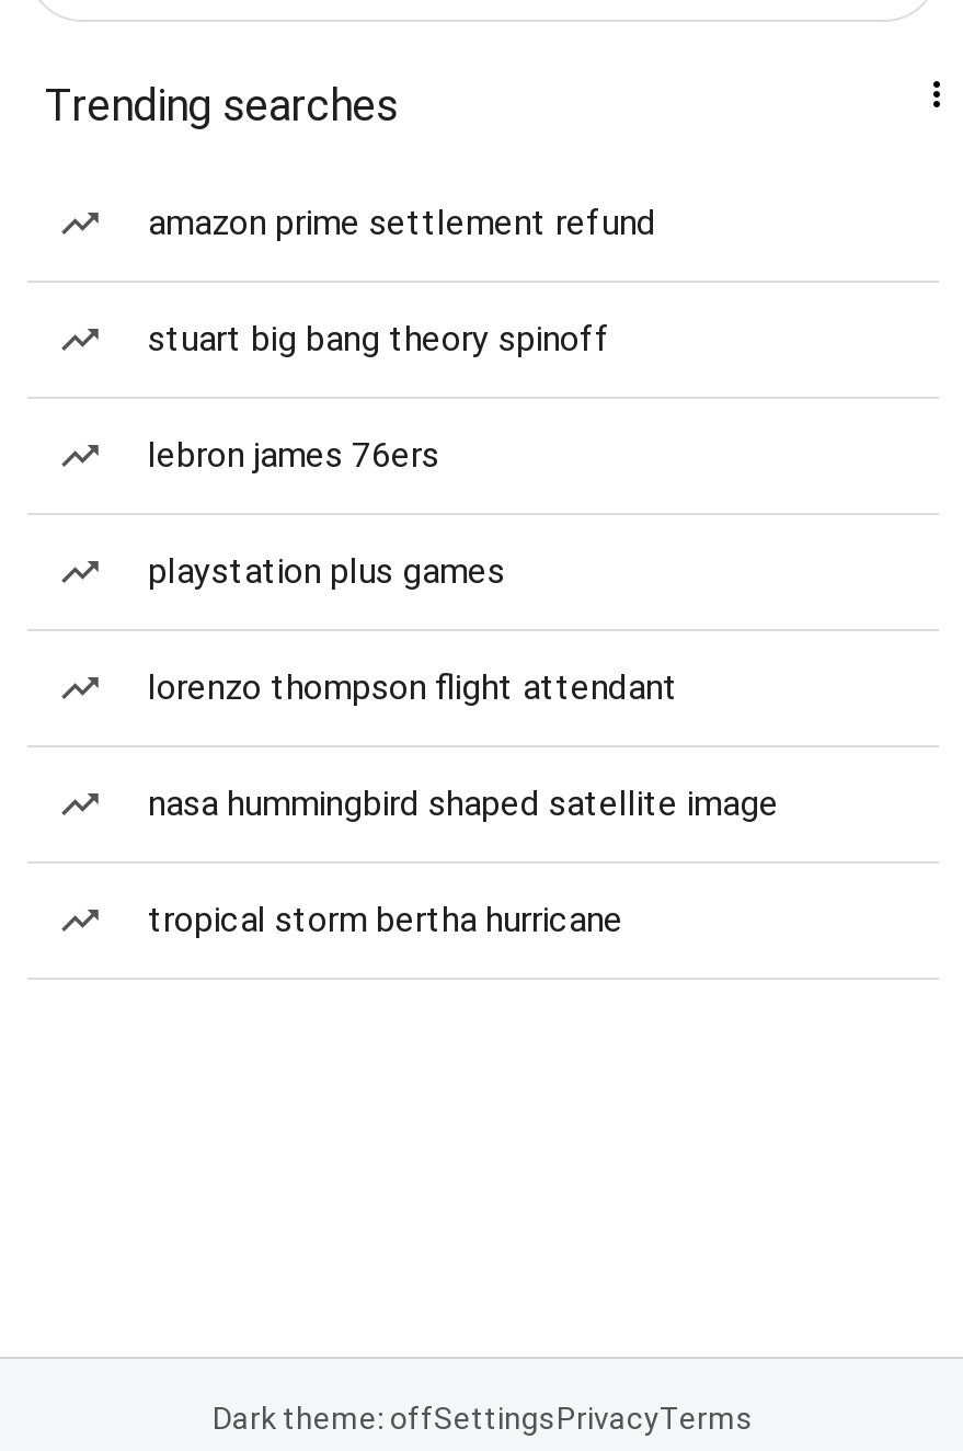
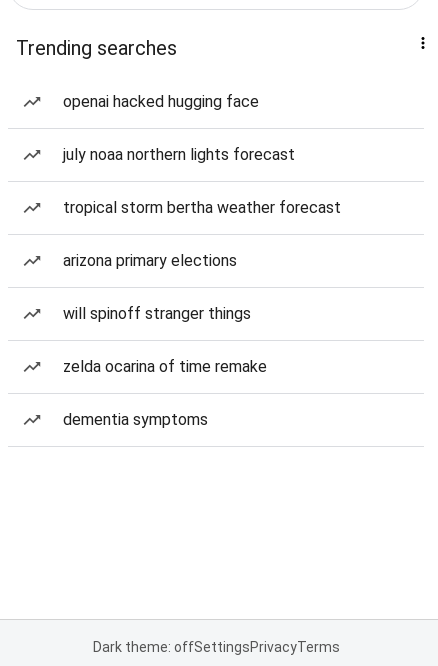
- amazon prime settlement refund
+ openai hacked hugging face

- stuart big bang theory spinoff
+ july noaa northern lights forecast

- lebron james 76ers
+ tropical storm bertha weather forecast

- playstation plus games
+ arizona primary elections

- lorenzo thompson flight attendant
+ will spinoff stranger things

- nasa hummingbird shaped satellite image
+ zelda ocarina of time remake

- tropical storm bertha hurricane
+ dementia symptoms
